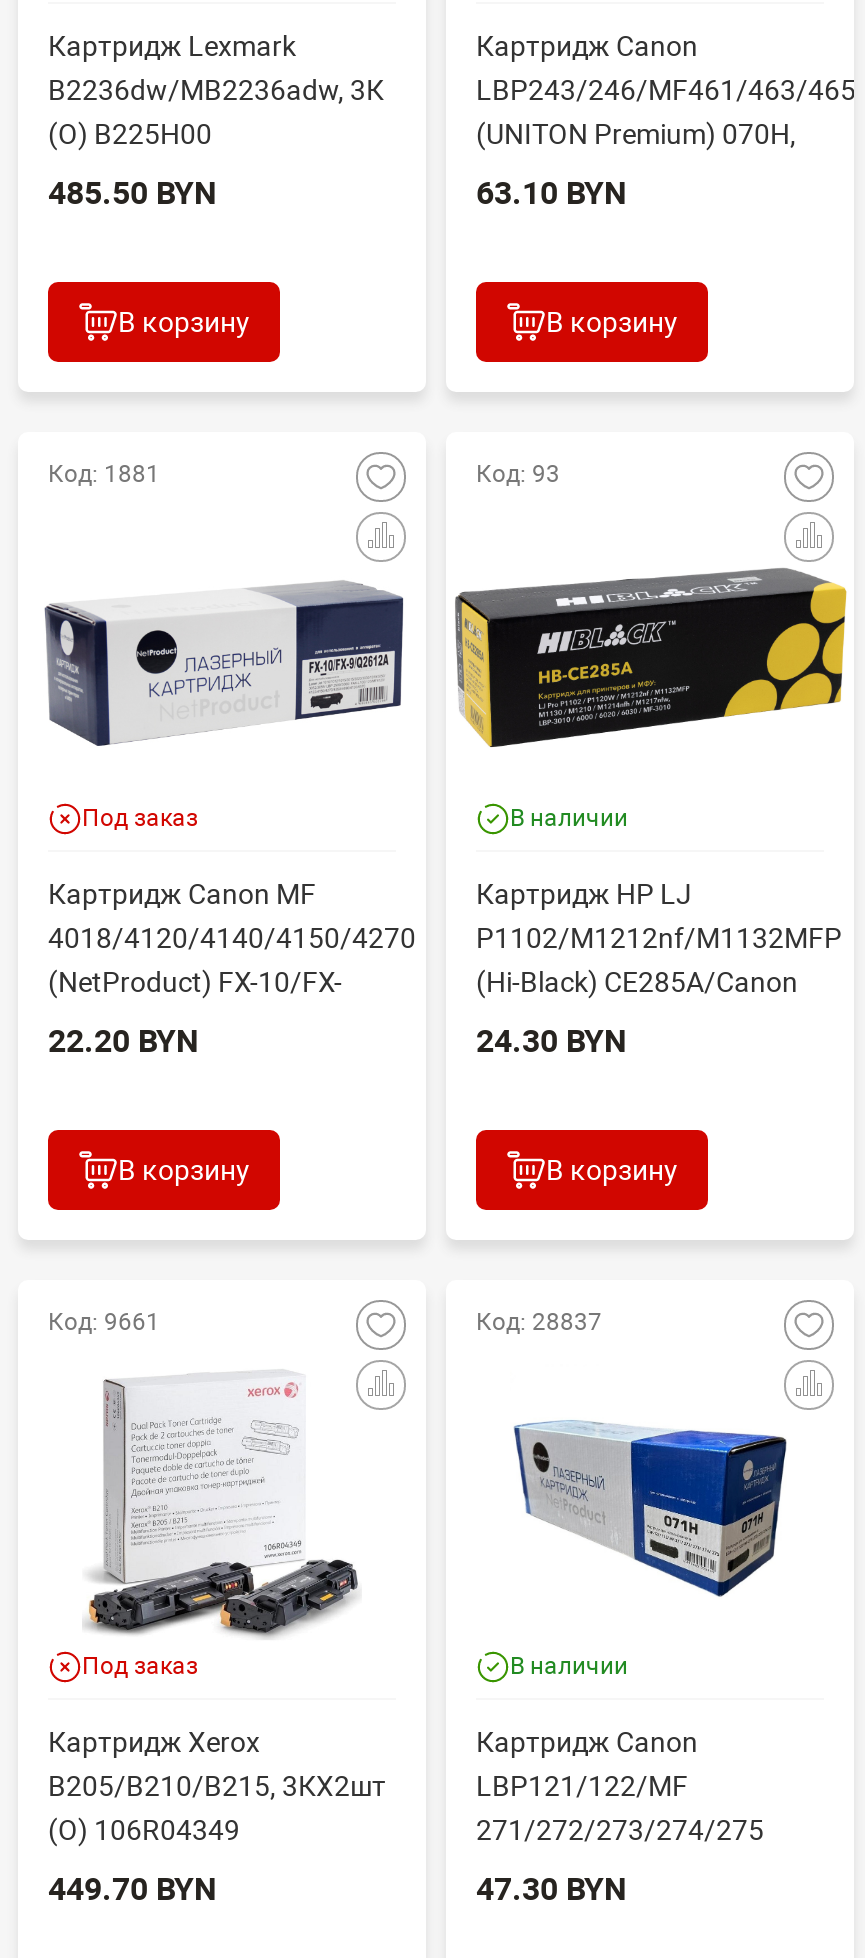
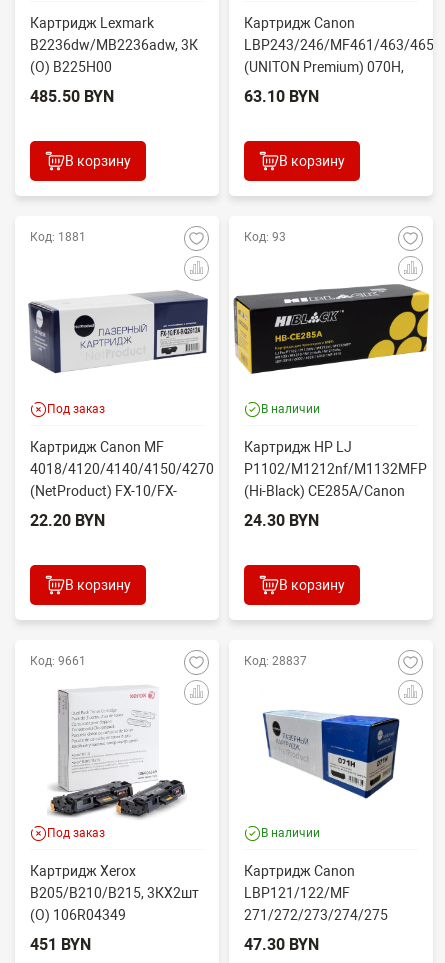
- 449.70 BYN
+ 451 BYN
